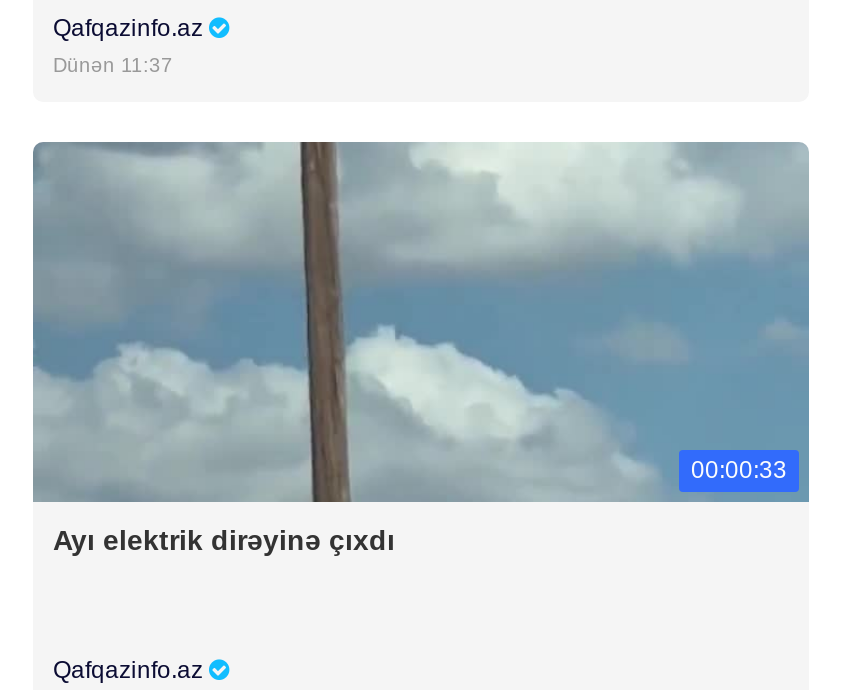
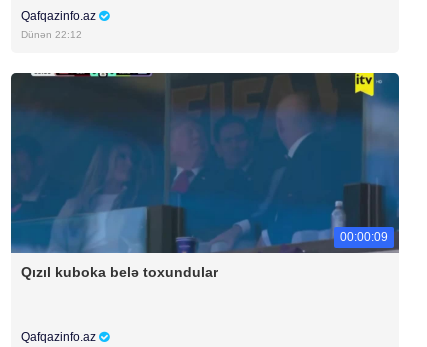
- Dünən 11:37
+ Dünən 22:12

- [image]
- 00:00:33
+ [image]
+ 00:00:09

- Ayı elektrik dirəyinə çıxdı
+ Qızıl kuboka belə toxundular
